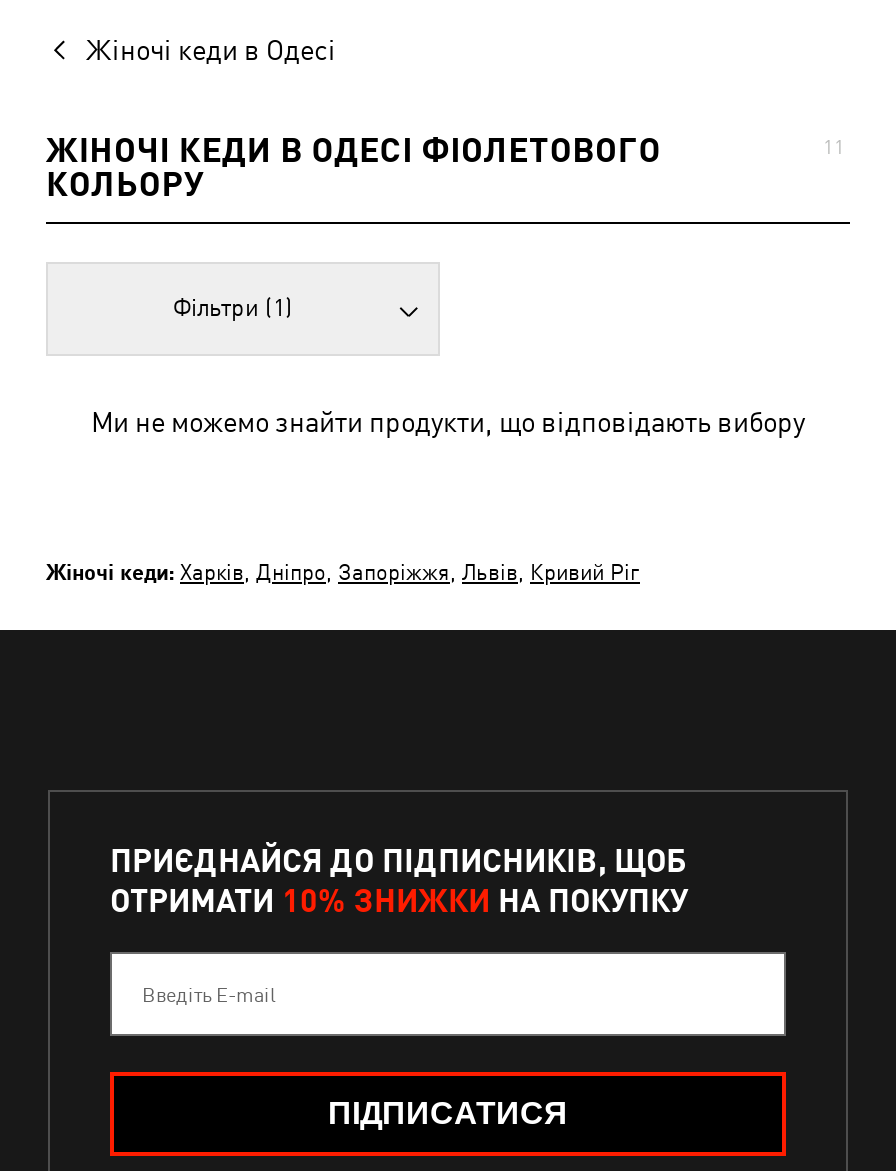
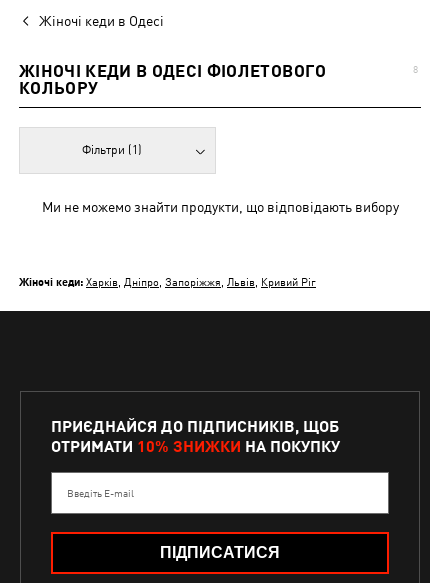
- 11
+ 8
